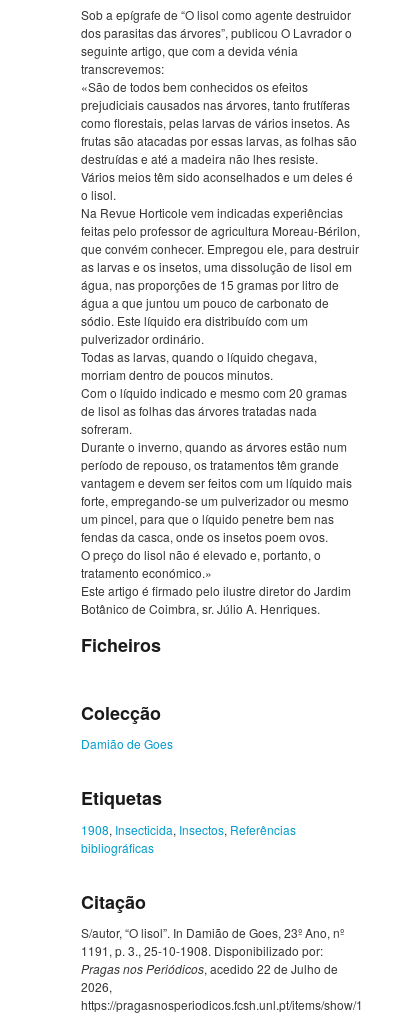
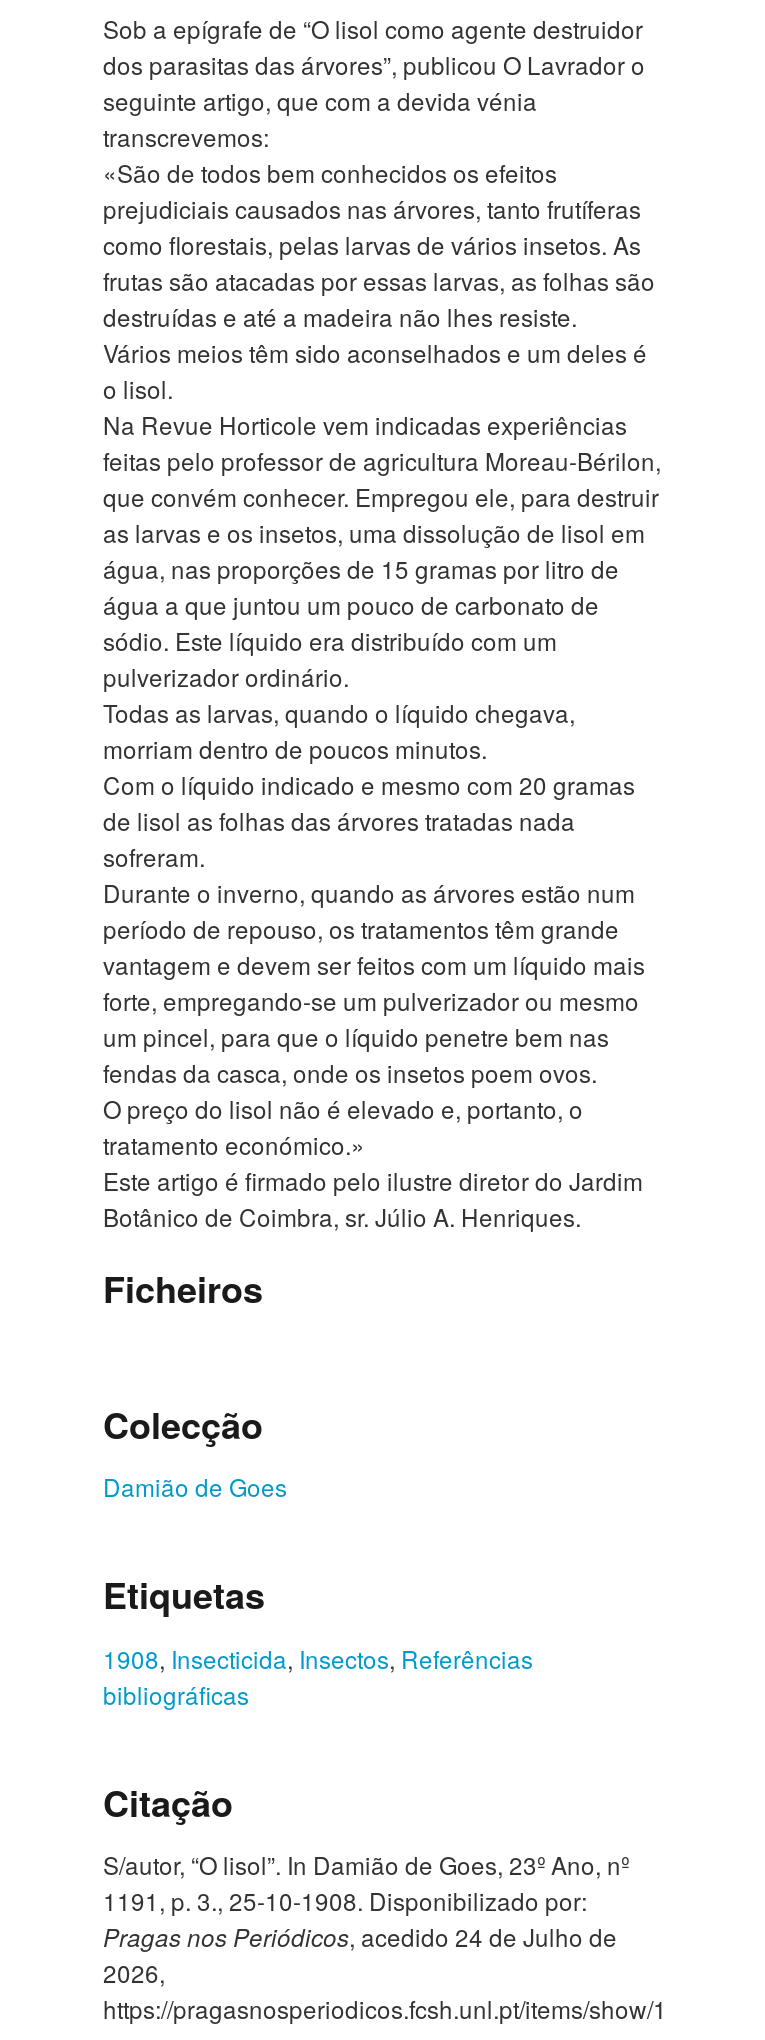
- Pragas nos Periódicos, acedido 22 de Julho de
+ Pragas nos Periódicos, acedido 24 de Julho de
